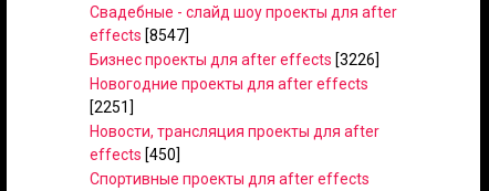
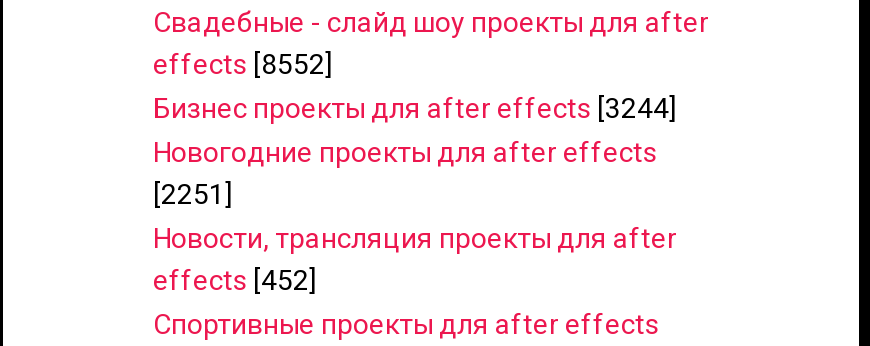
- effects [8547]
+ effects [8552]

- Бизнес проекты для after effects [3226]
+ Бизнес проекты для after effects [3244]

- effects [450]
+ effects [452]
